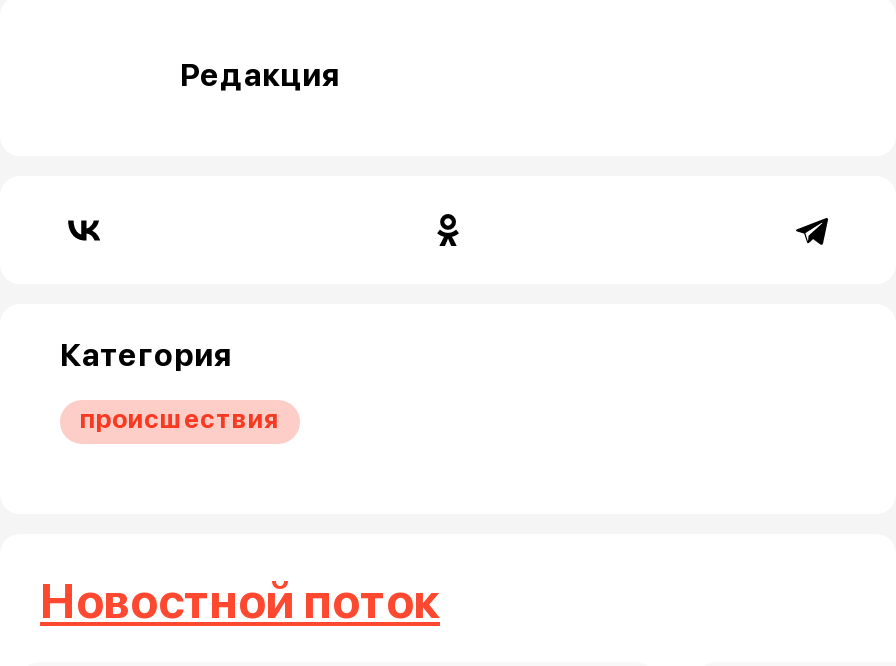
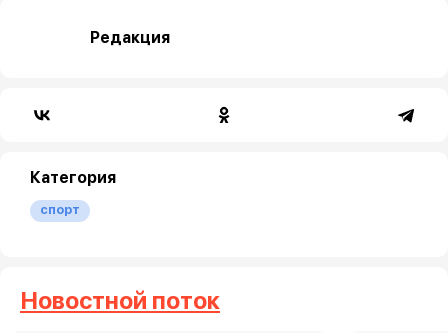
- происшествия
+ спорт
